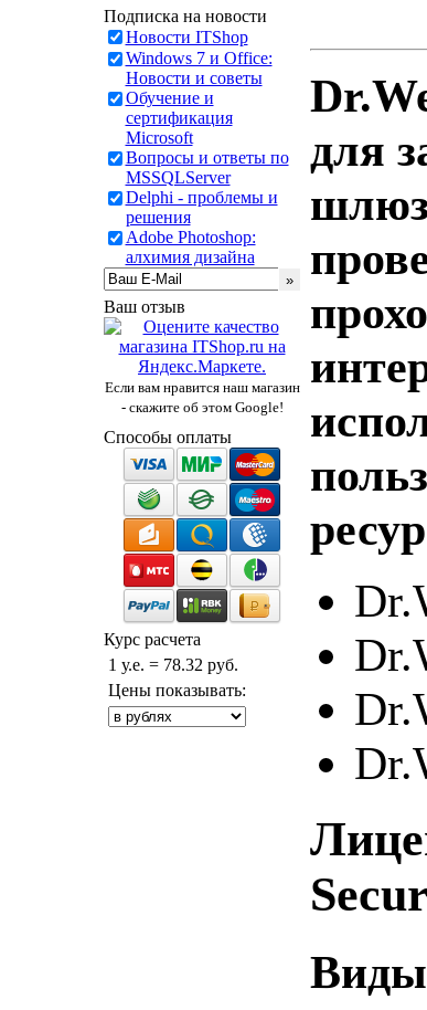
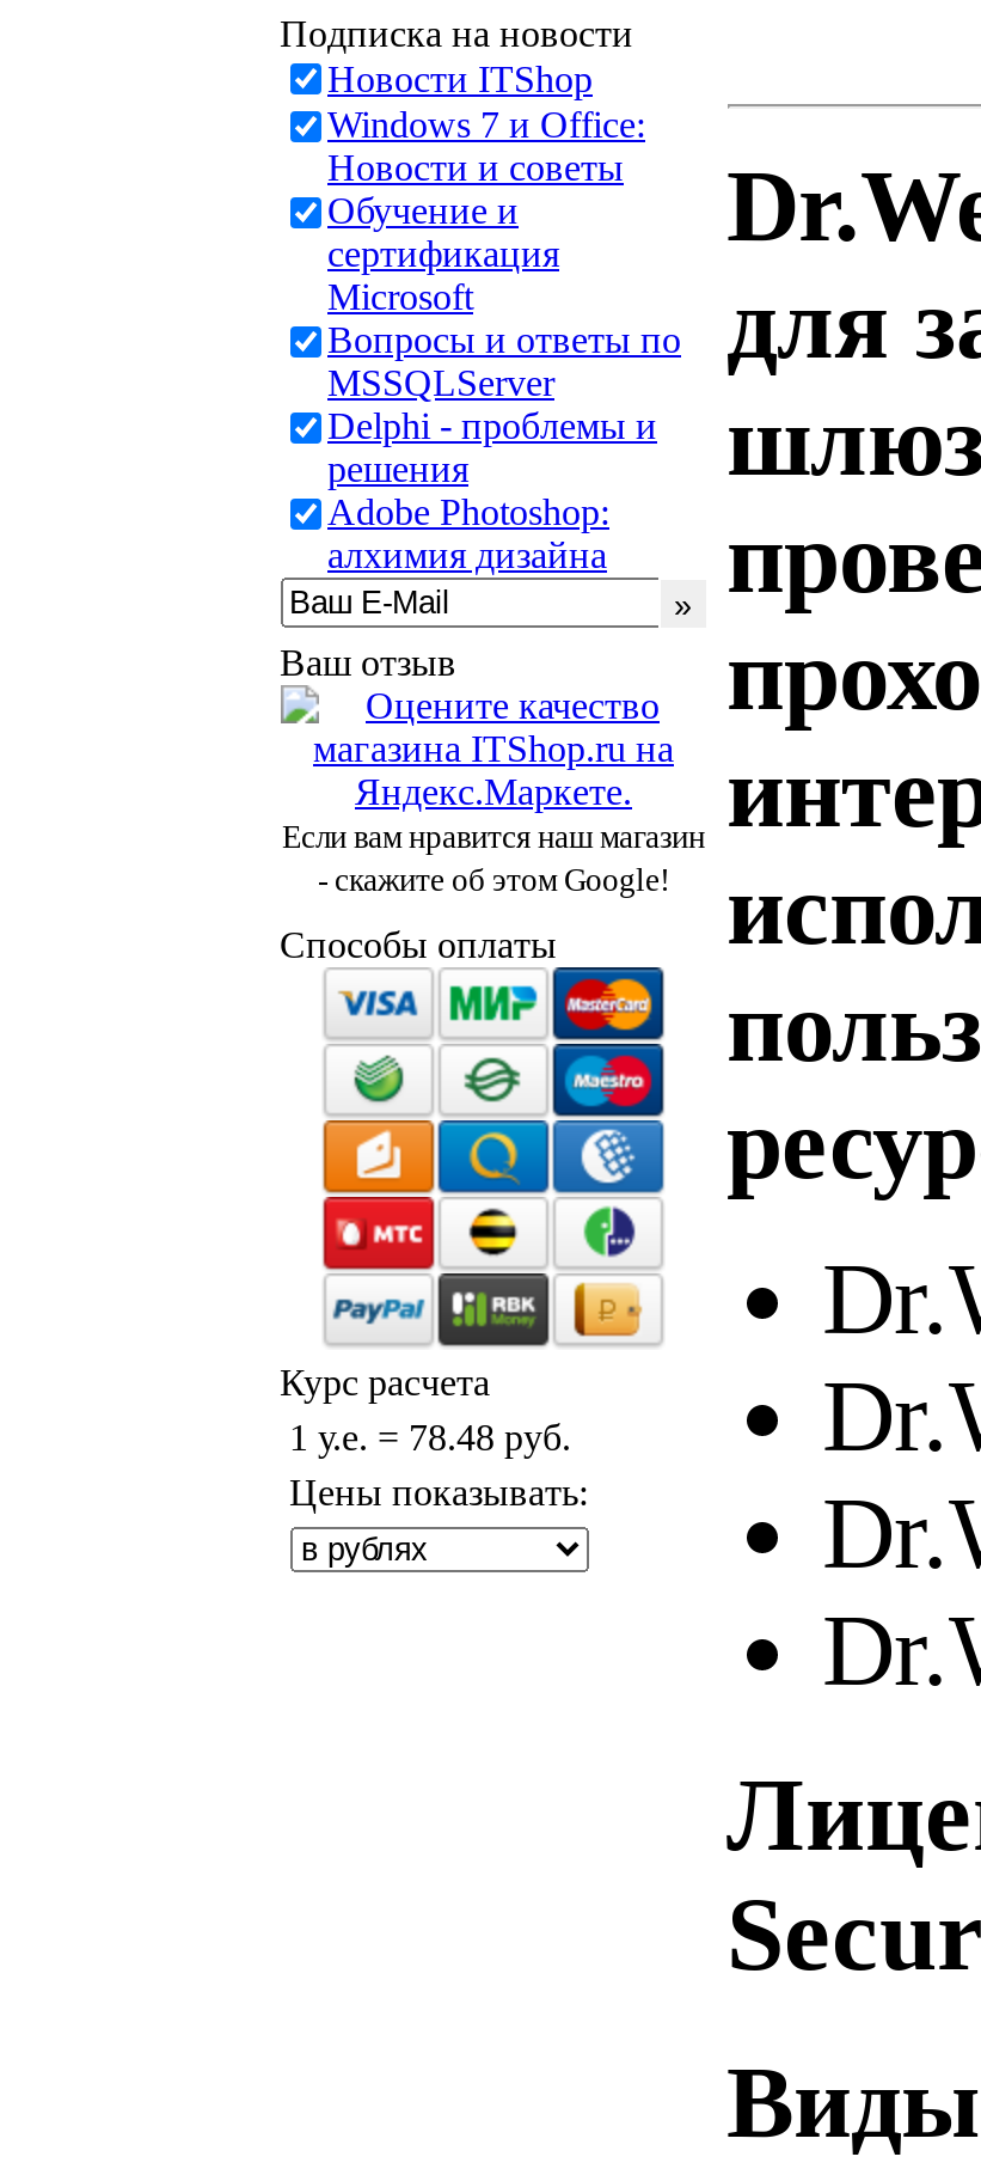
- 1 у.е. = 78.32 руб.
+ 1 у.е. = 78.48 руб.
